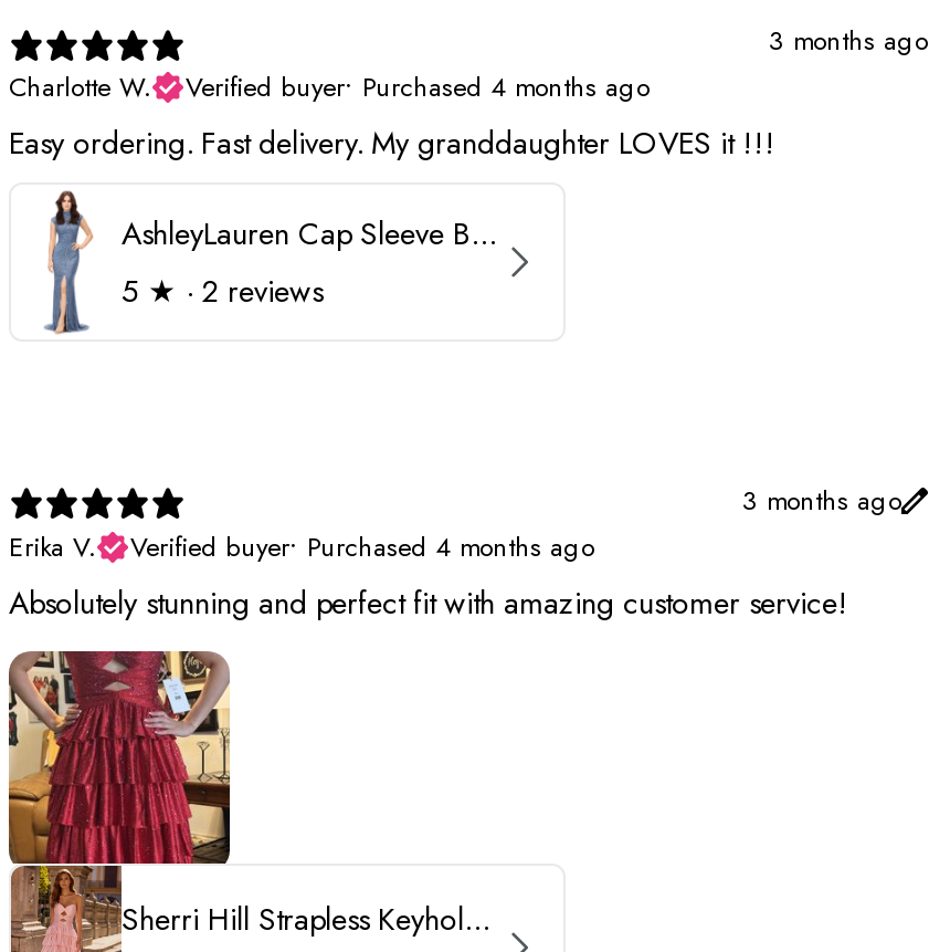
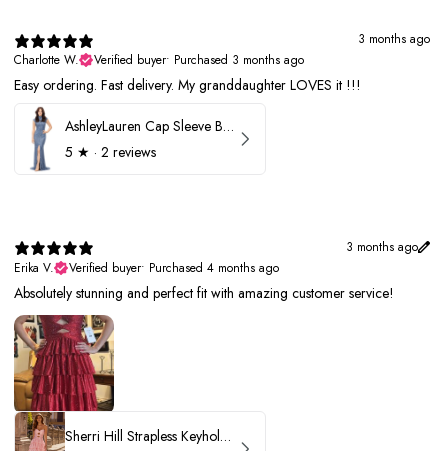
- Verified buyer • Purchased 4 months ago
+ Verified buyer • Purchased 3 months ago
